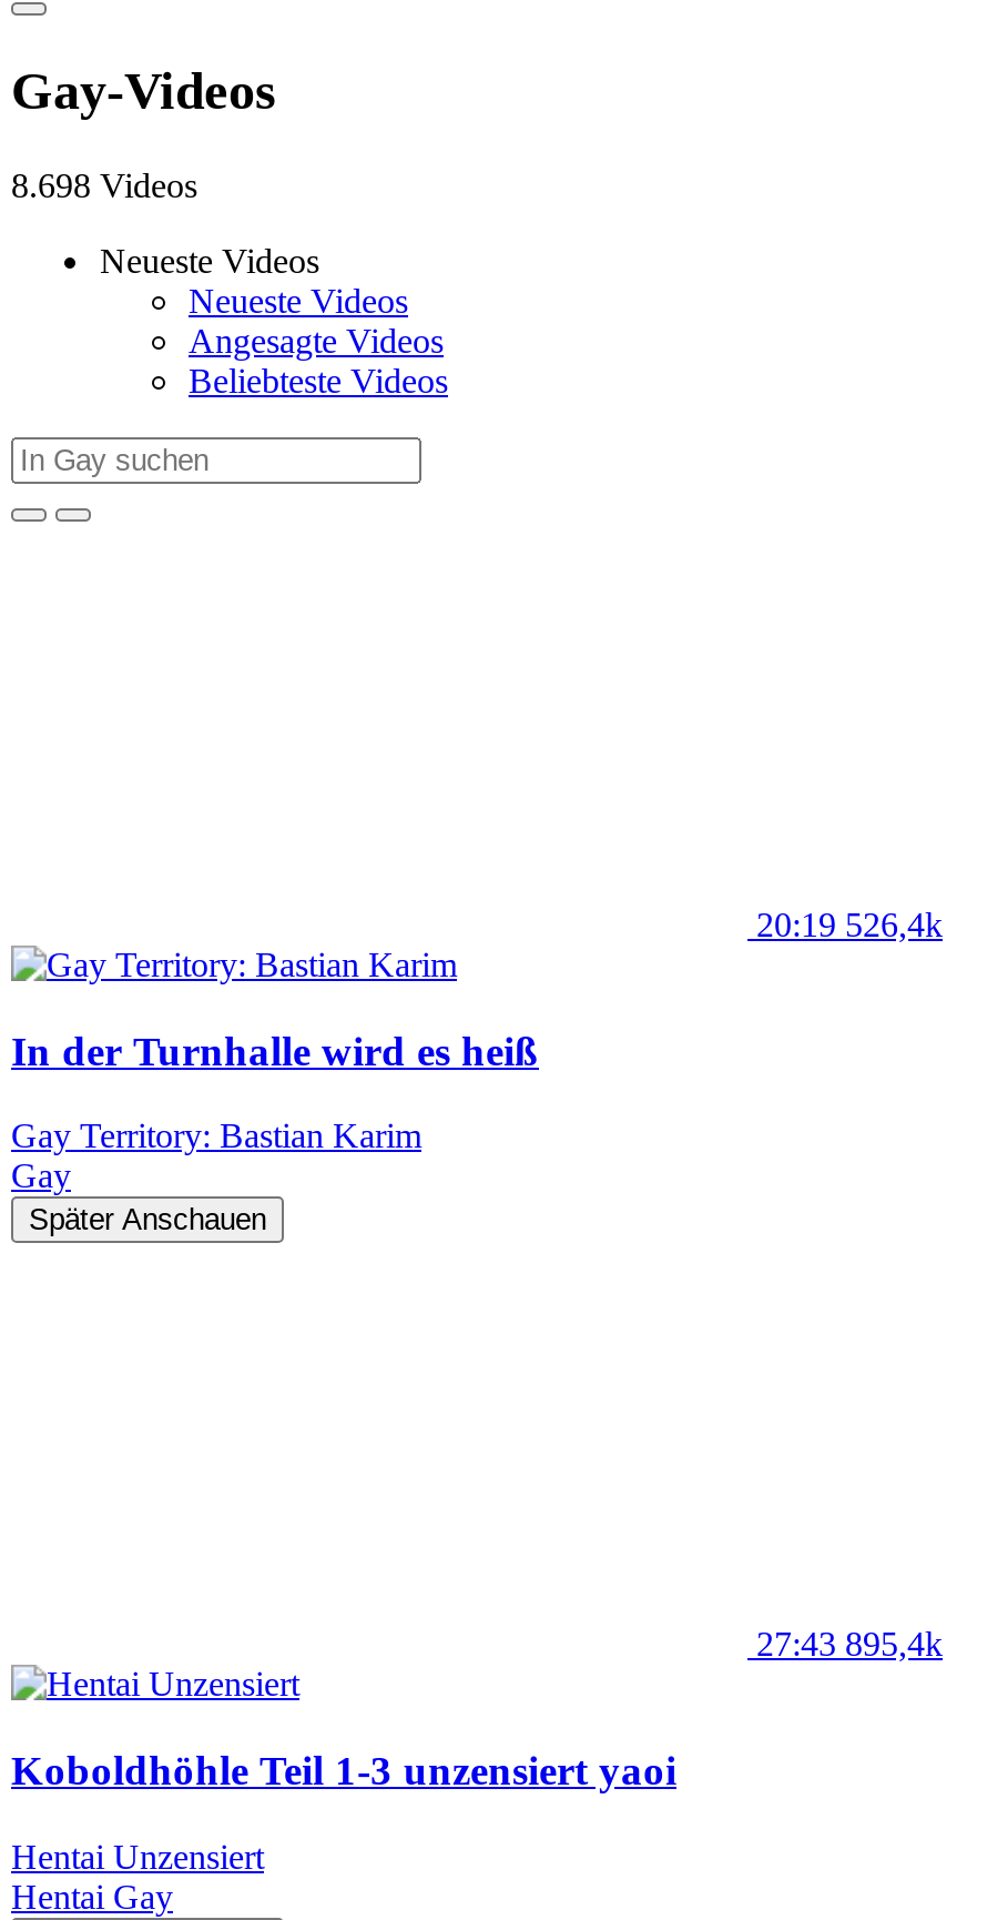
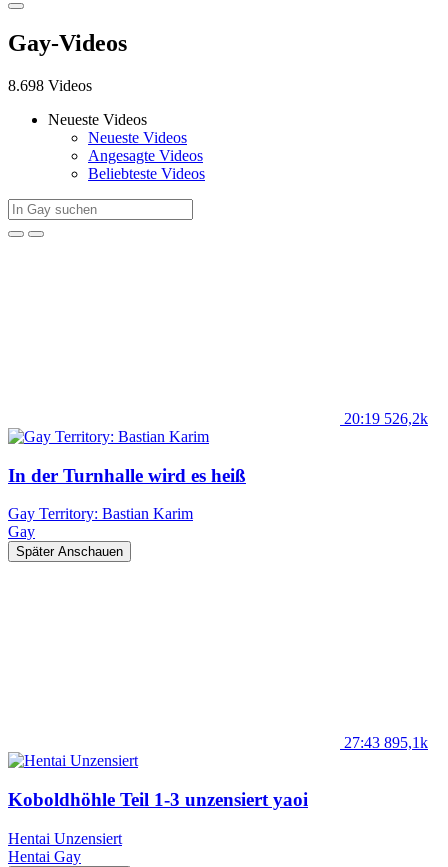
- 20:19 526,4k
+ 20:19 526,2k

- 27:43 895,4k
+ 27:43 895,1k
